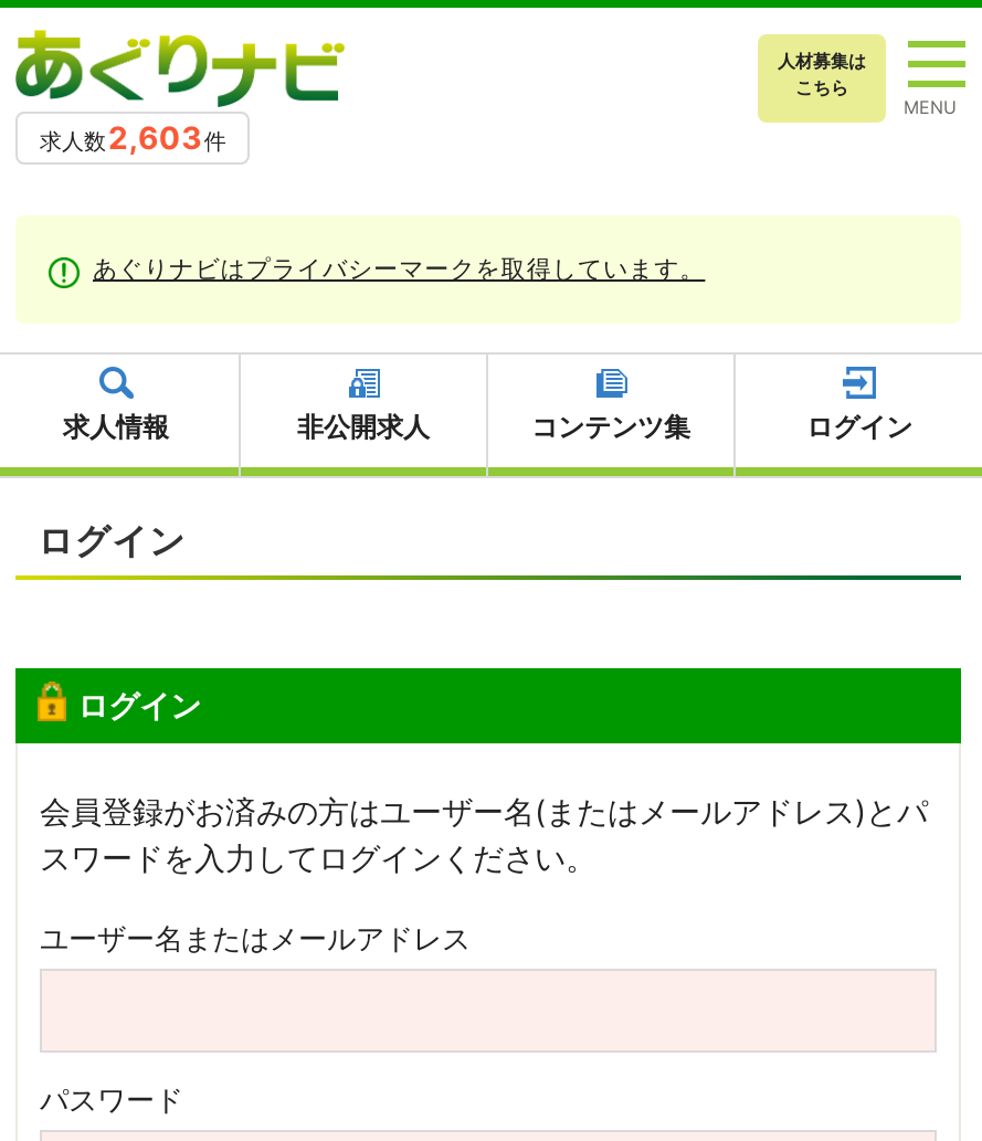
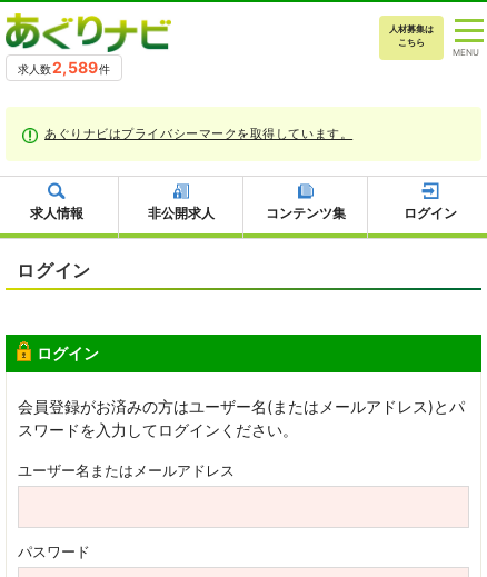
- 求人数2,603件
+ 求人数2,589件
